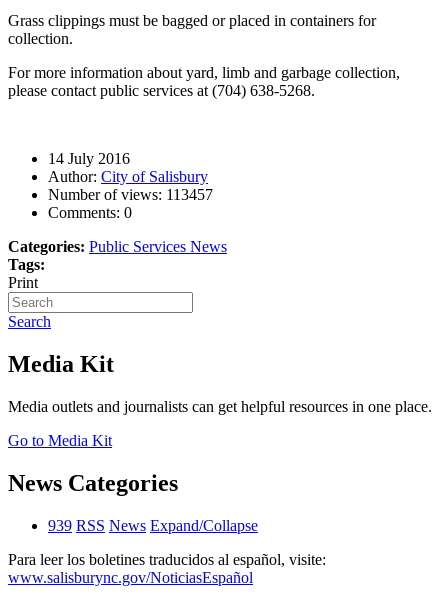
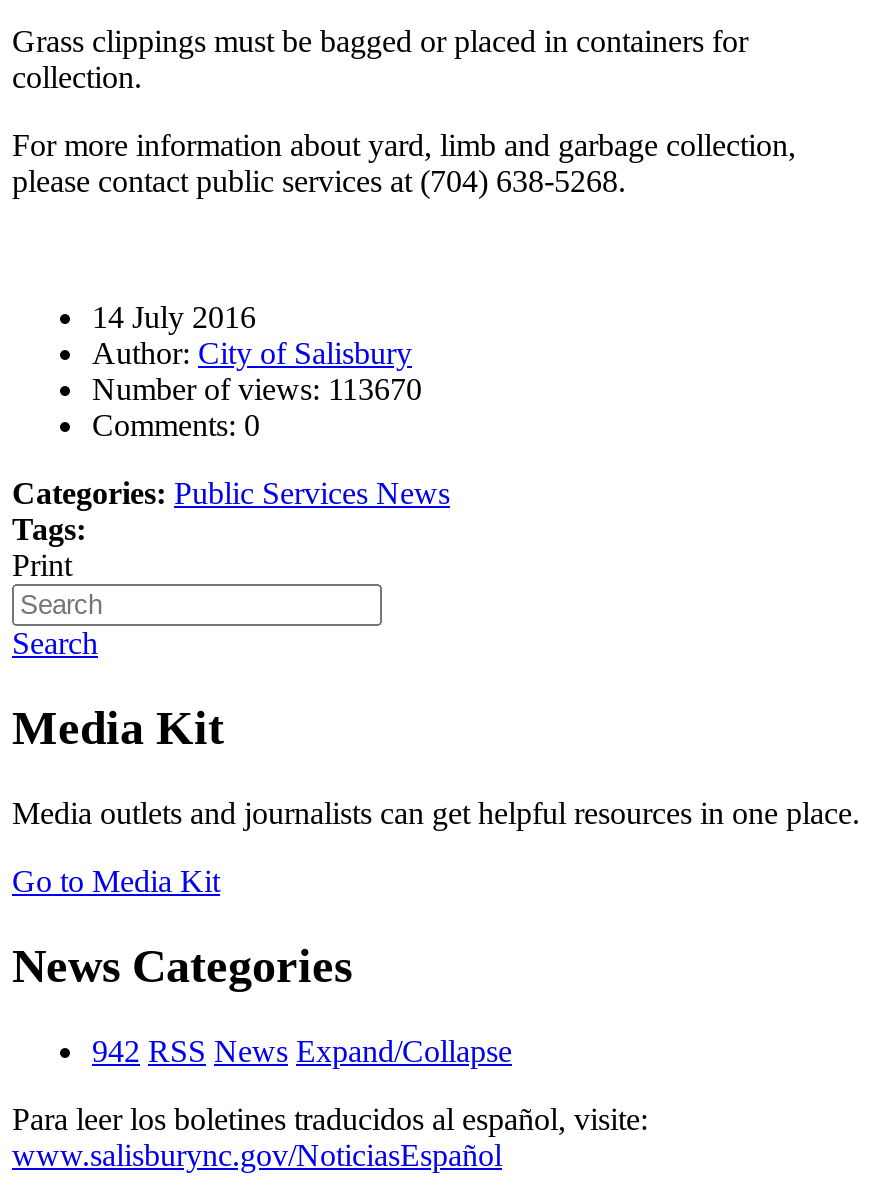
- Number of views: 113457
+ Number of views: 113670

- 939 RSS News Expand/Collapse
+ 942 RSS News Expand/Collapse
